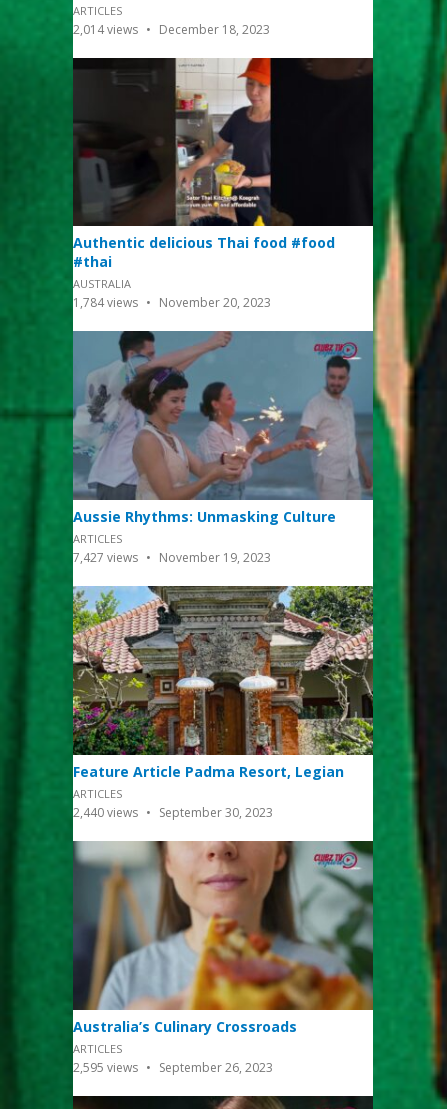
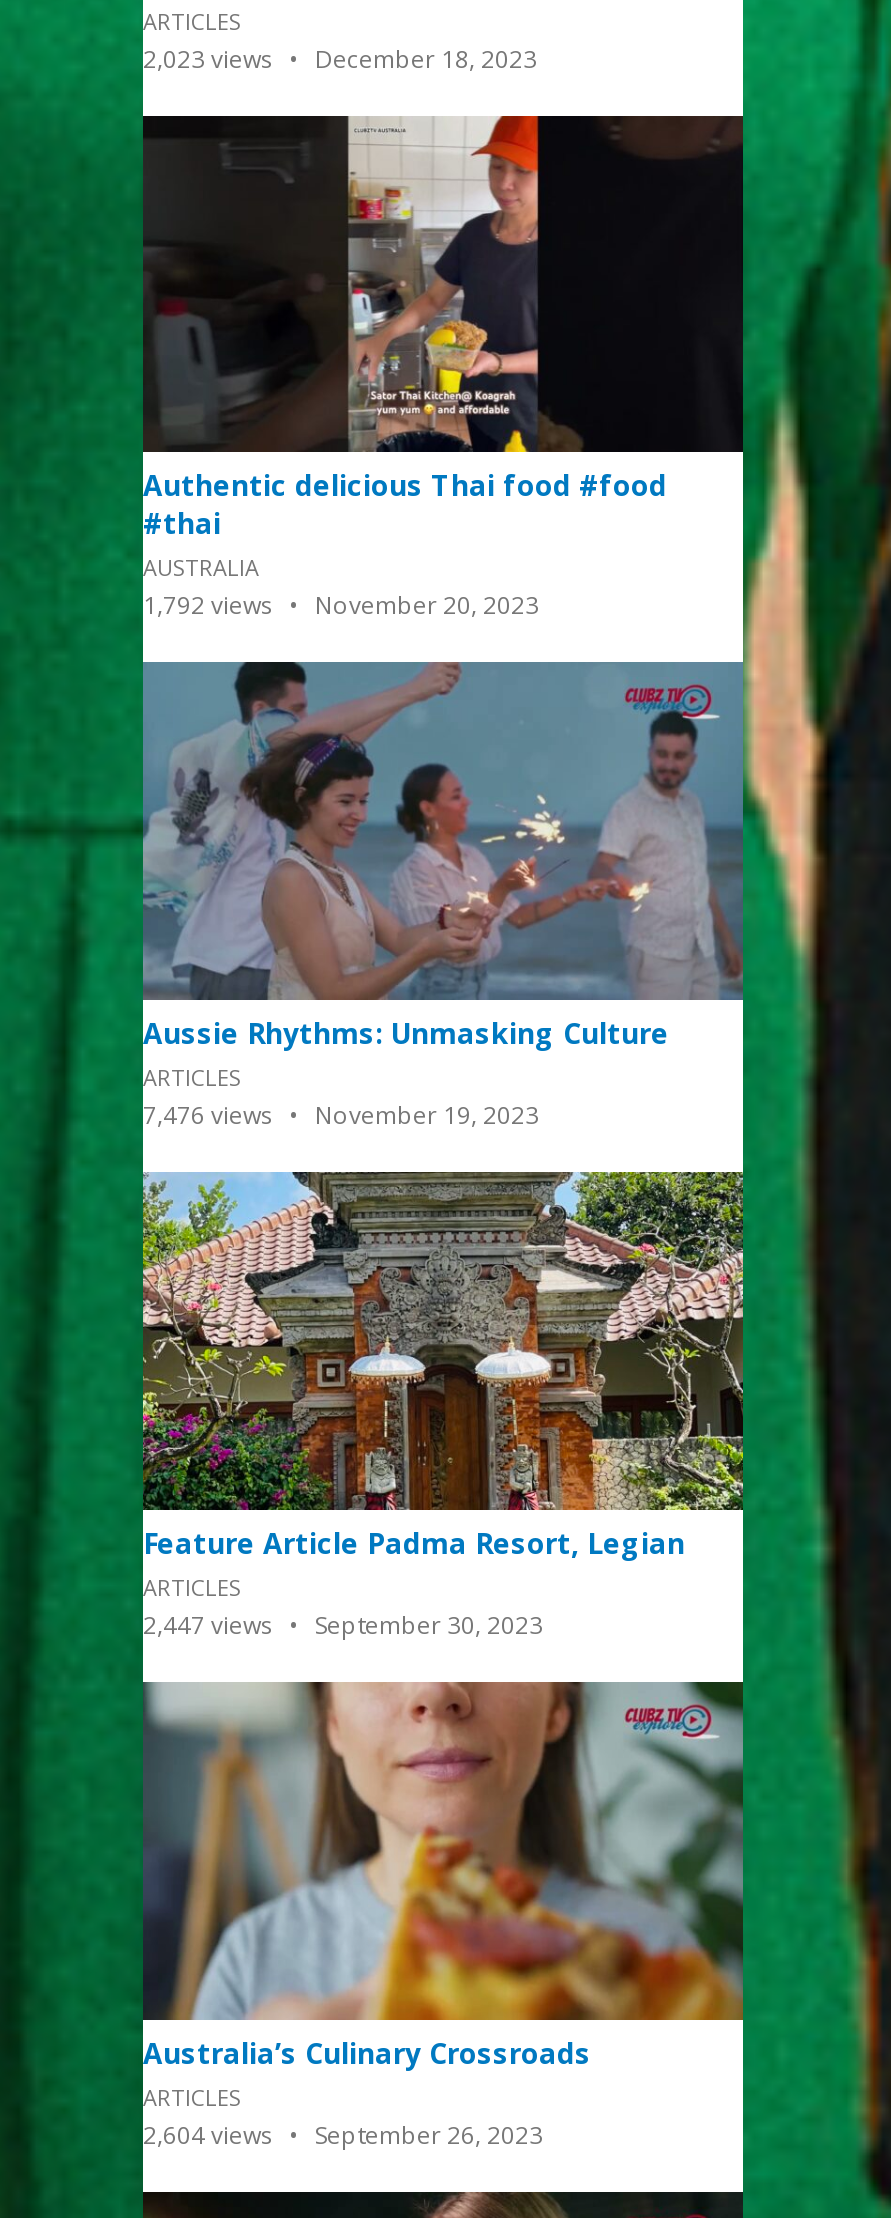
- 2,014 views December 18, 2023
+ 2,023 views December 18, 2023

- 1,784 views November 20, 2023
+ 1,792 views November 20, 2023

- 7,427 views November 19, 2023
+ 7,476 views November 19, 2023

- 2,440 views September 30, 2023
+ 2,447 views September 30, 2023

- 2,595 views September 26, 2023
+ 2,604 views September 26, 2023
